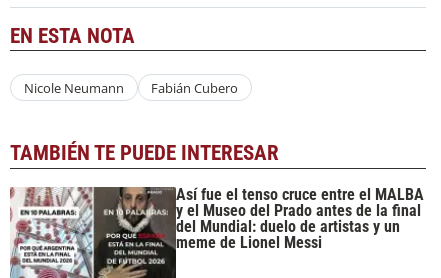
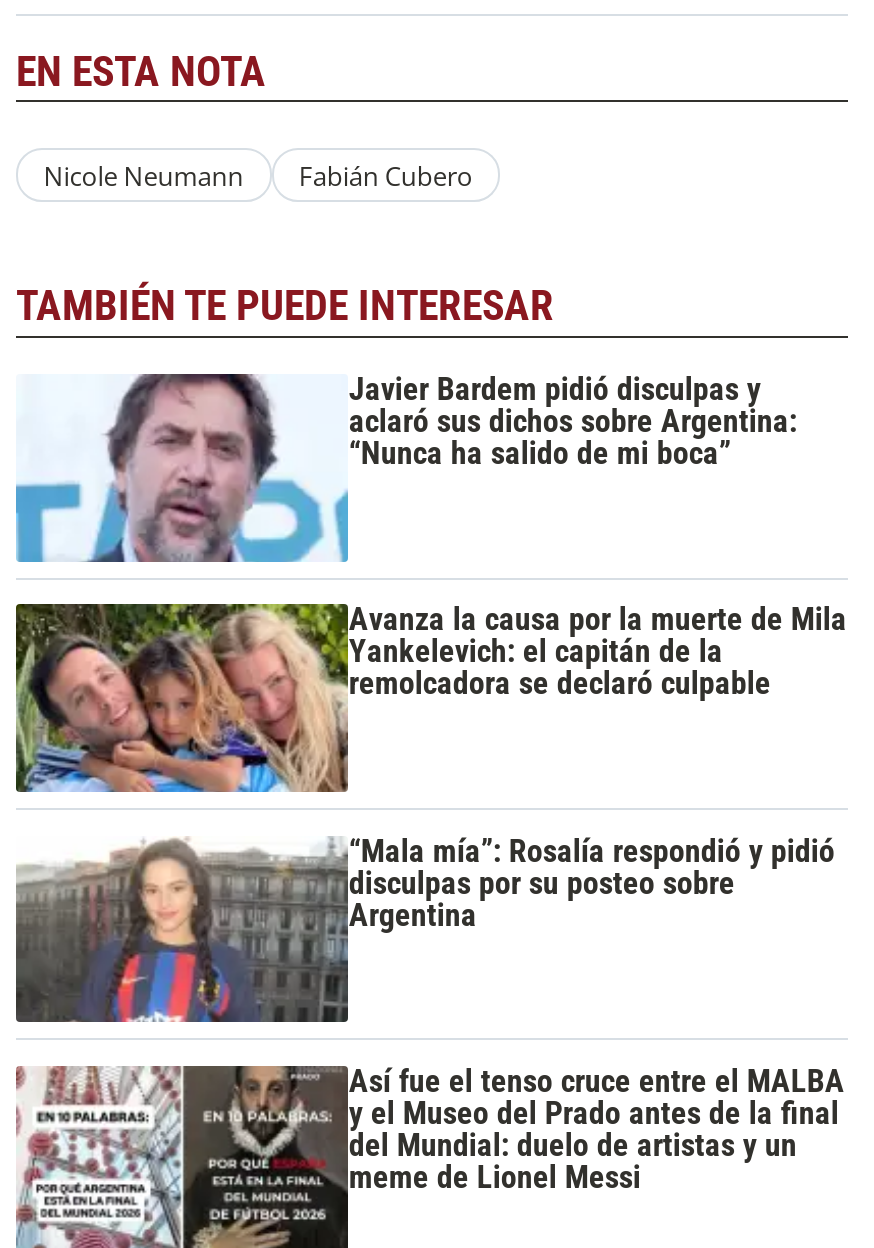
+ [image]
+ Javier Bardem pidió disculpas y
+ aclaró sus dichos sobre Argentina:
+ “Nunca ha salido de mi boca”

+ [image]
+ Avanza la causa por la muerte de Mila
+ Yankelevich: el capitán de la
+ remolcadora se declaró culpable

+ [image]
+ “Mala mía”: Rosalía respondió y pidió
+ disculpas por su posteo sobre
+ Argentina
